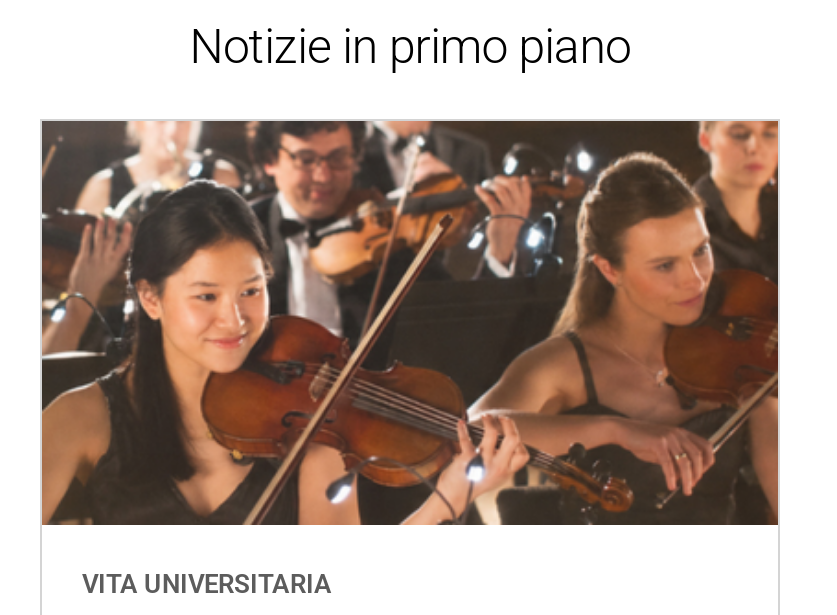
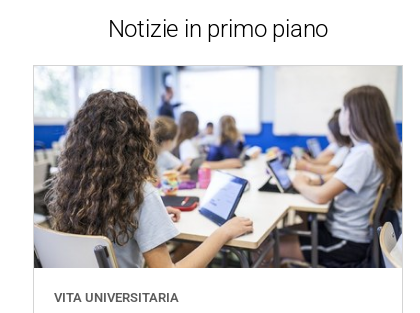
- [image]
+ [image]
